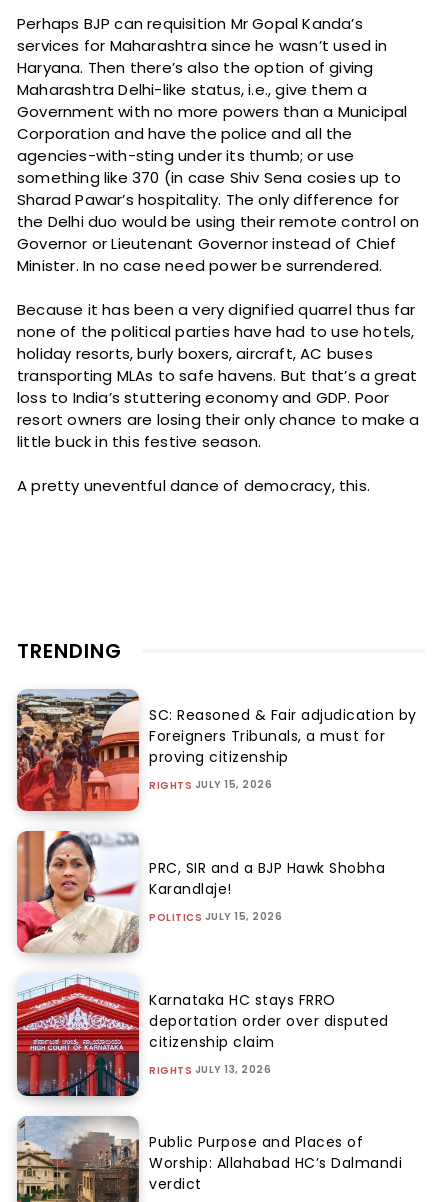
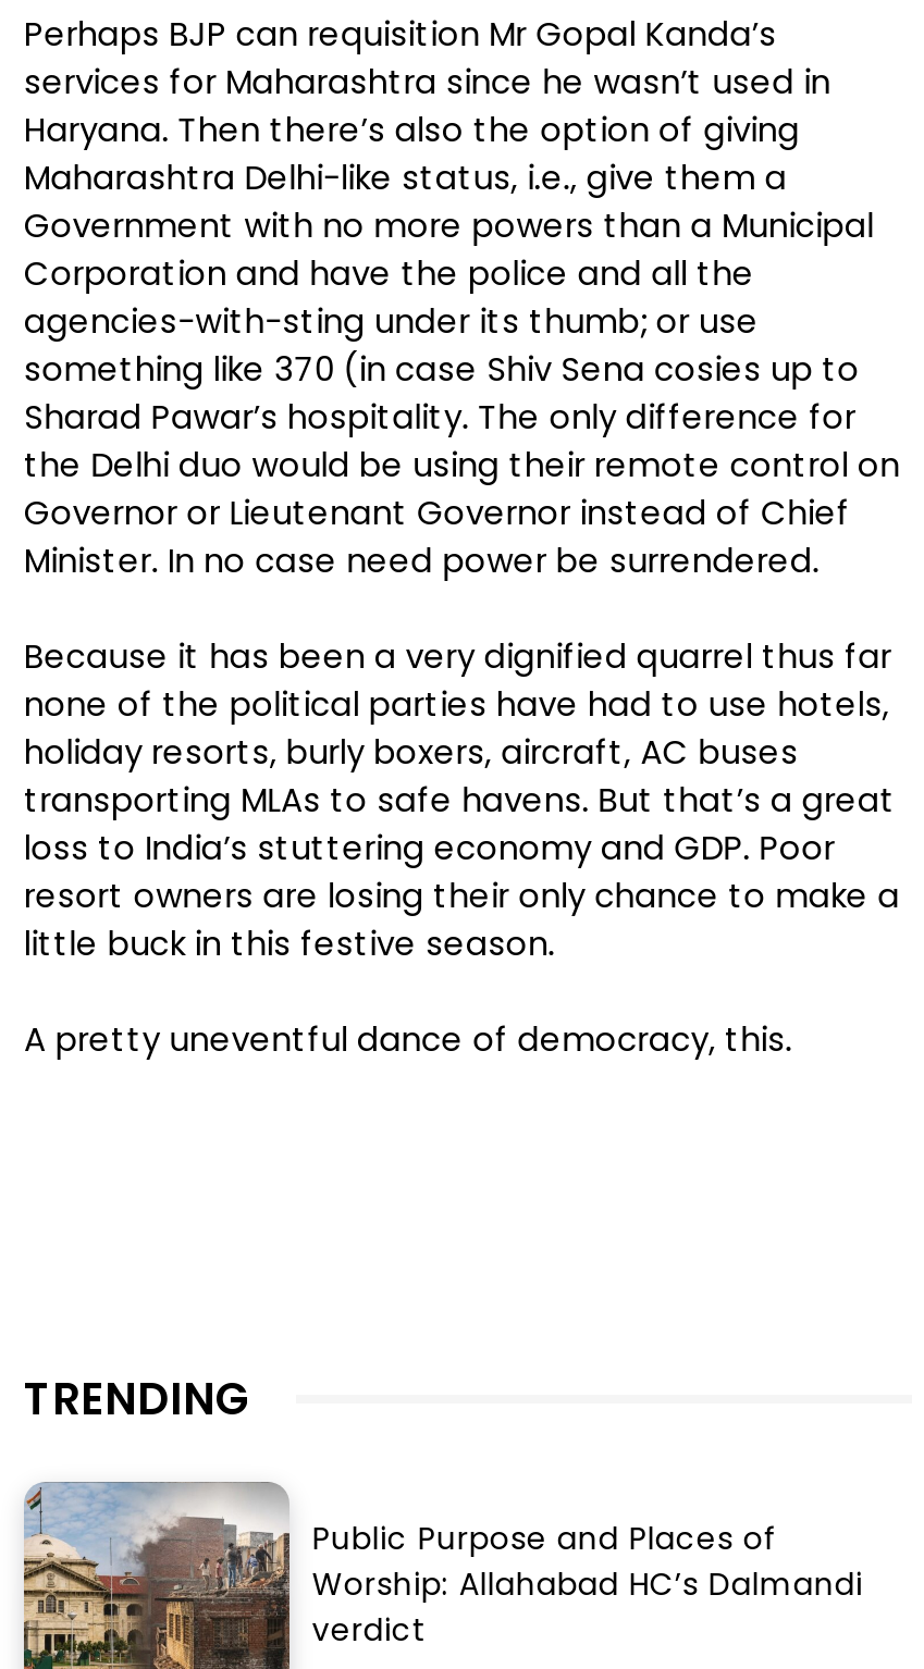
- [image]
- SC: Reasoned & Fair adjudication by
- Foreigners Tribunals, a must for
- proving citizenship
- RIGHTS JULY 15, 2026

- [image]
- PRC, SIR and a BJP Hawk Shobha
- Karandlaje!
- POLITICS JULY 15, 2026

- [image]
- Karnataka HC stays FRRO
- deportation order over disputed
- citizenship claim
- RIGHTS JULY 13, 2026
